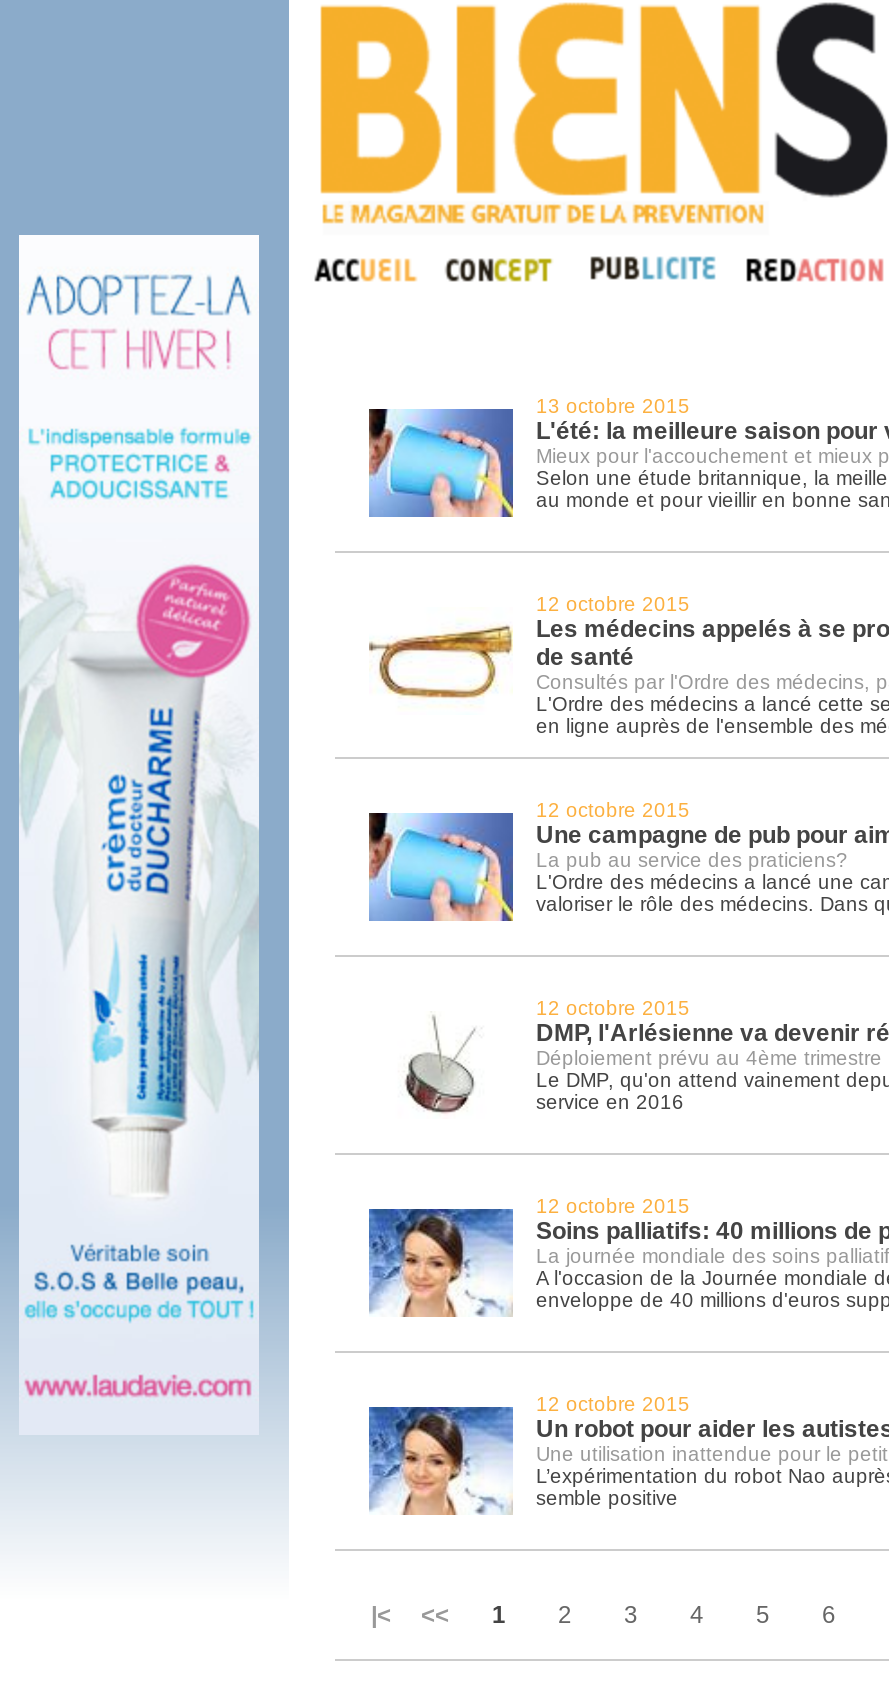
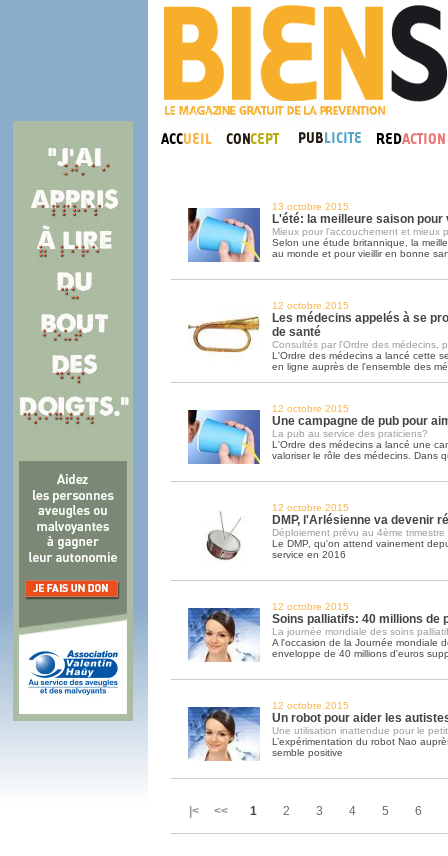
- [image]
+ [image]
